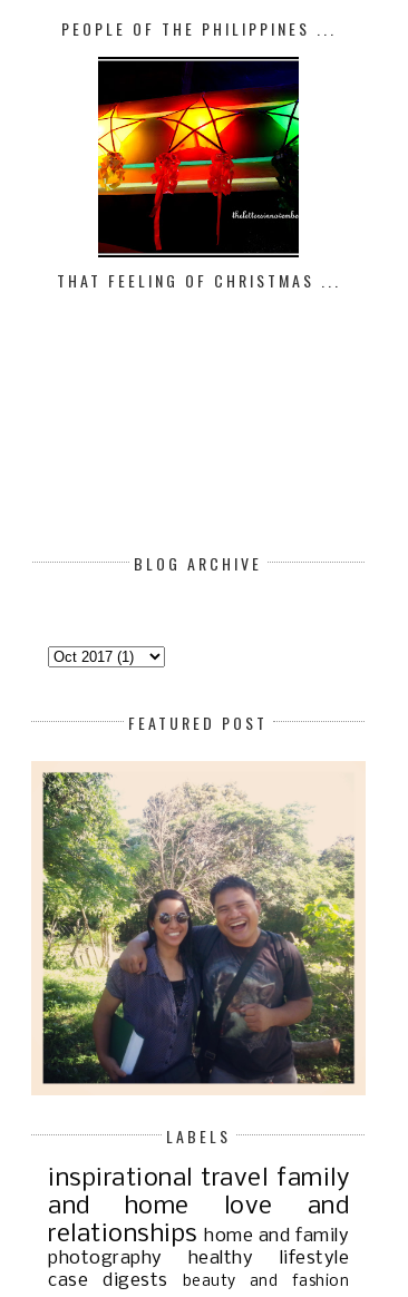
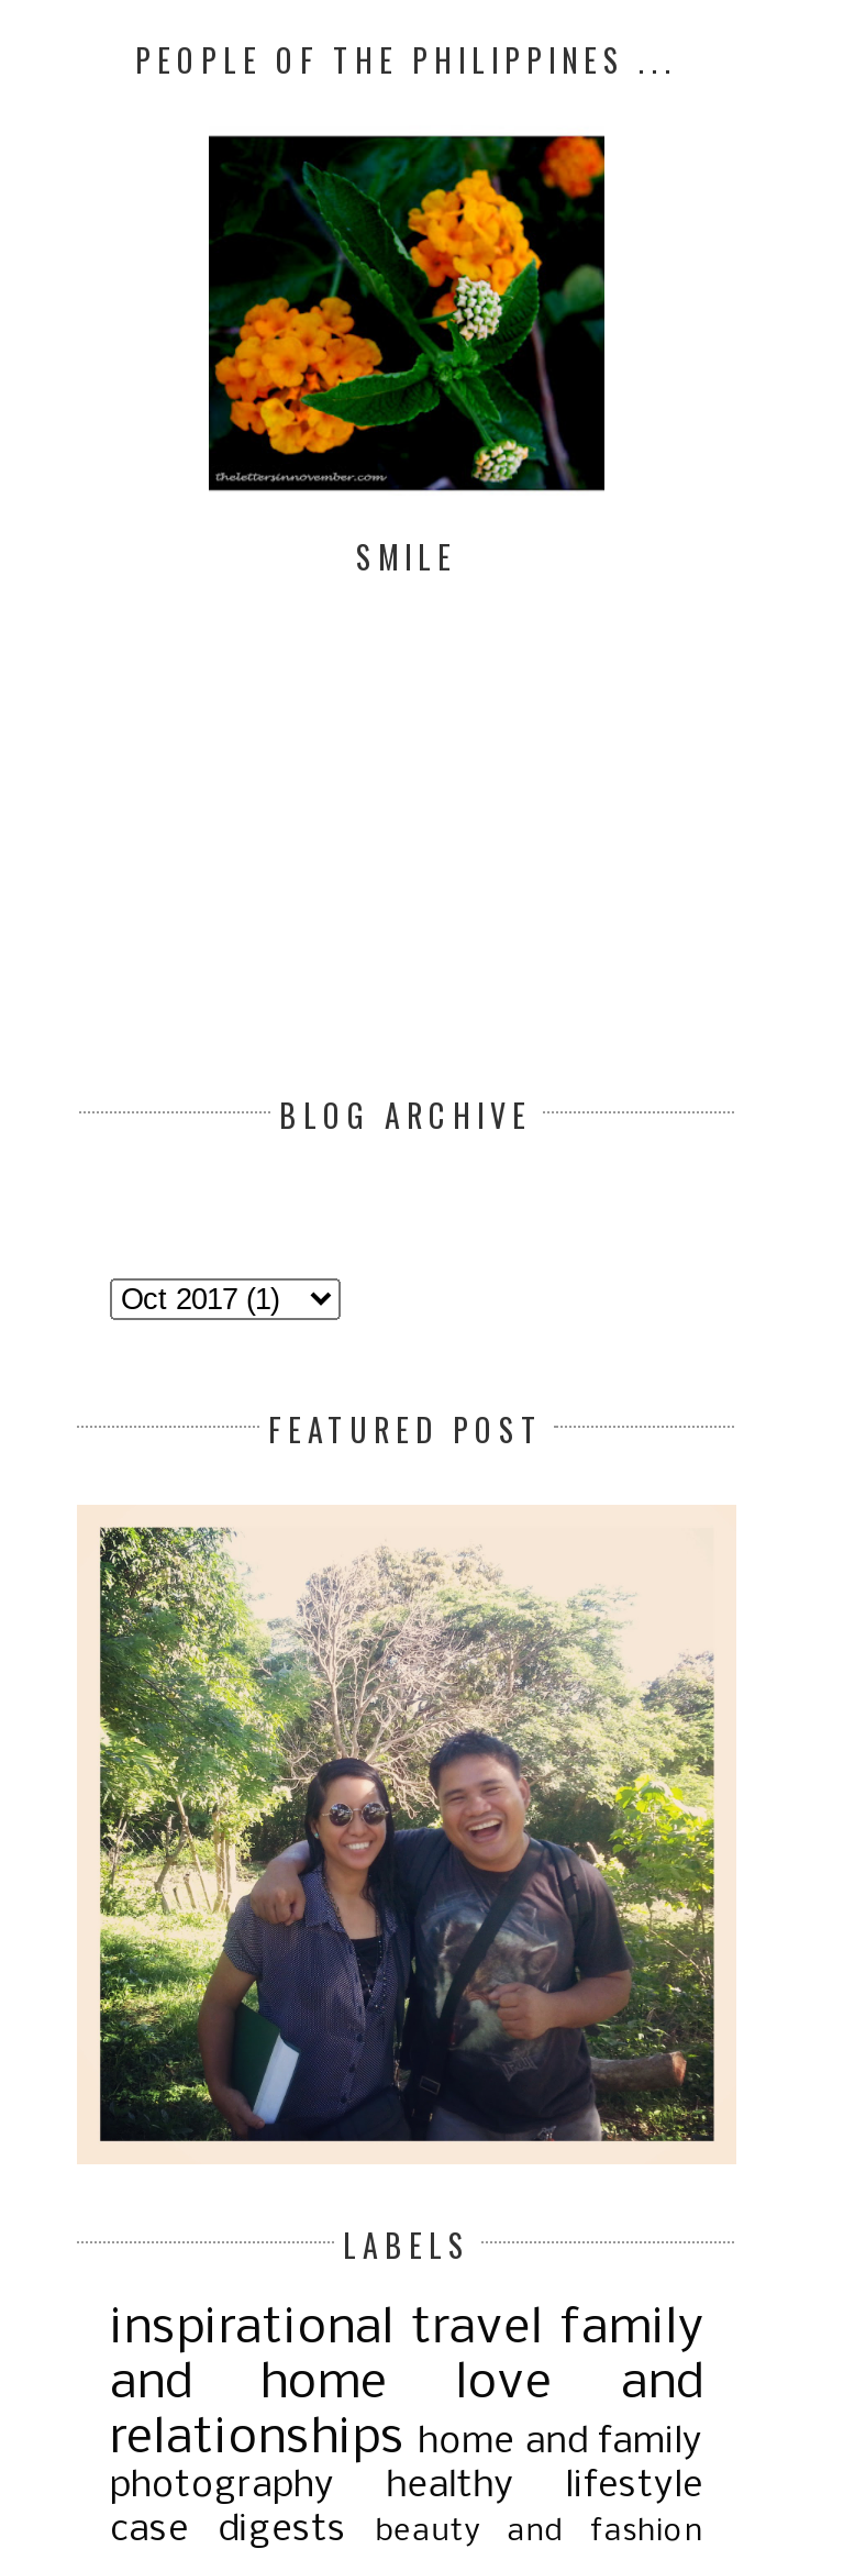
- [image]
- THAT FEELING OF CHRISTMAS ...
+ [image]
+ SMILE
